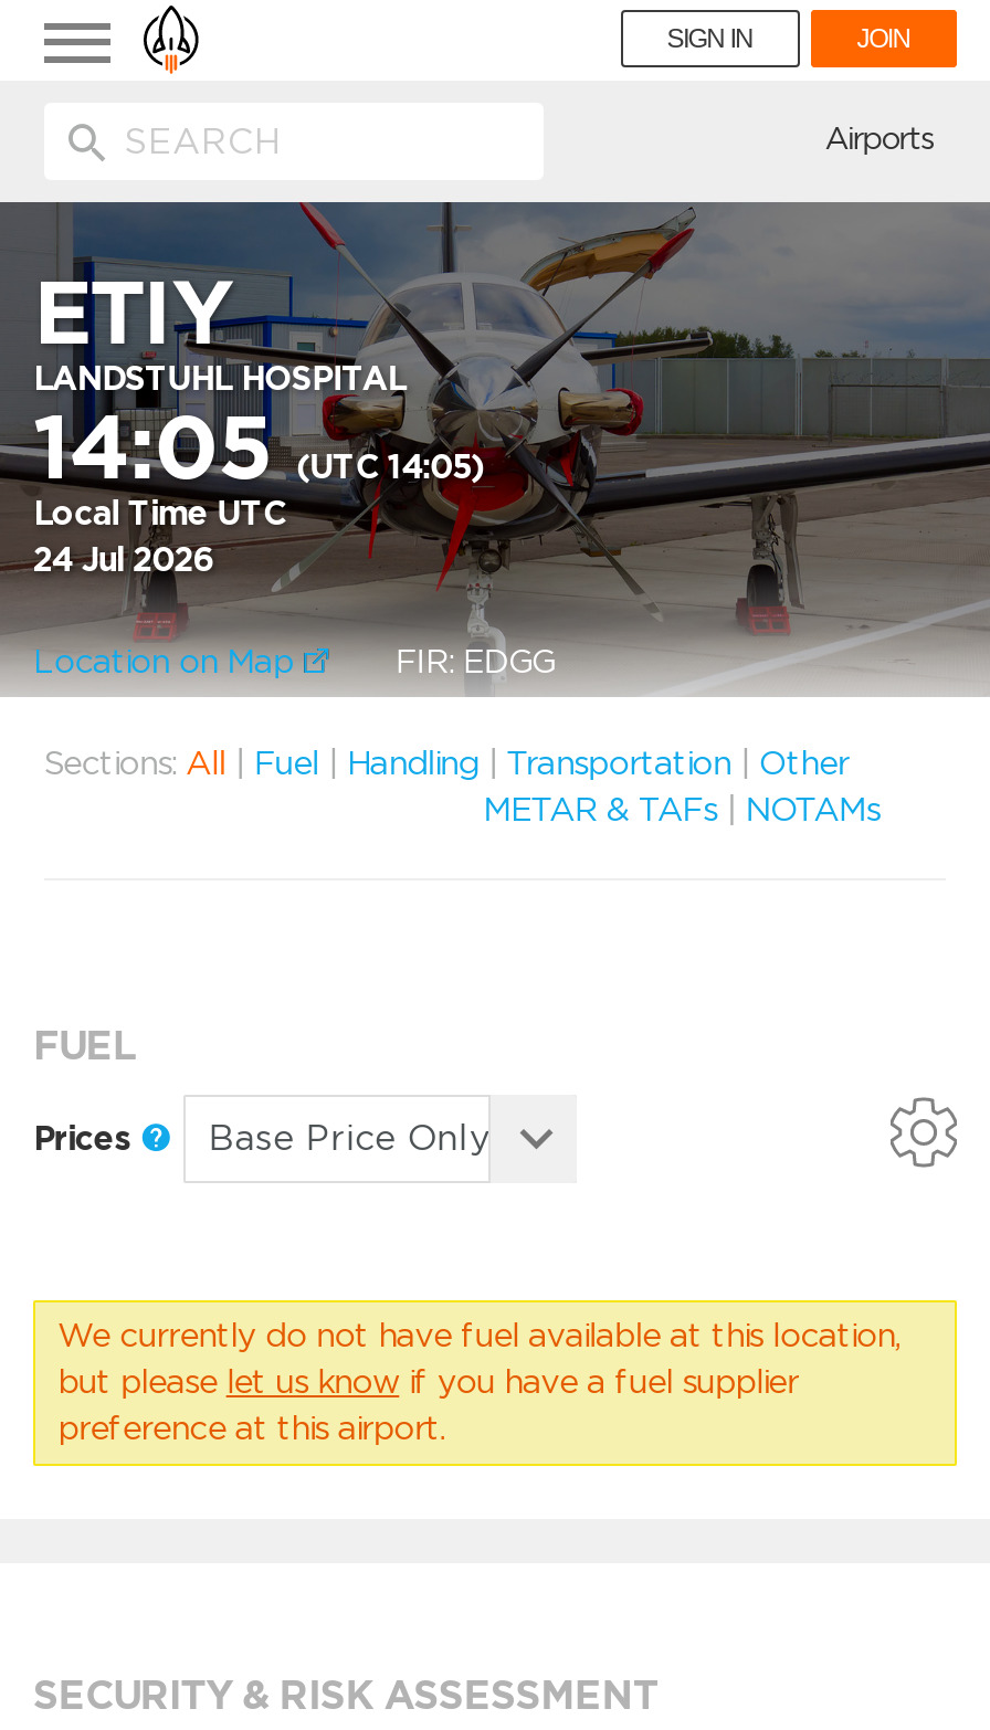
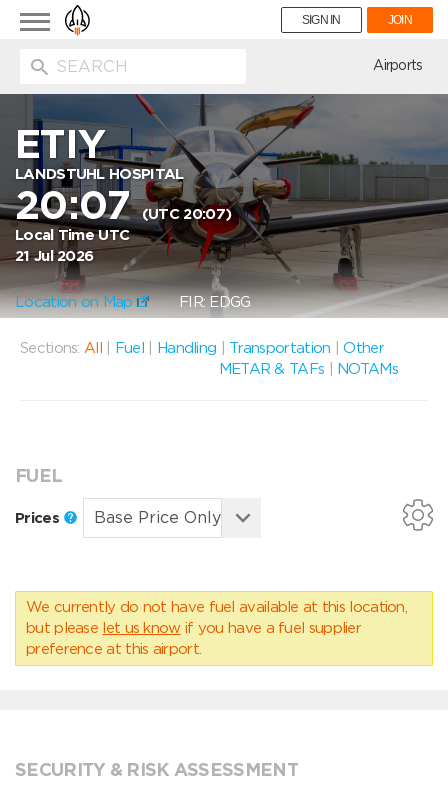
- 14:05 (UTC 14:05)
+ 20:07 (UTC 20:07)

- 24 Jul 2026
+ 21 Jul 2026
